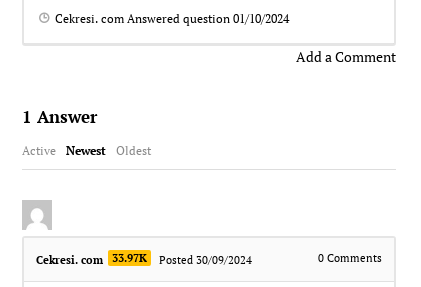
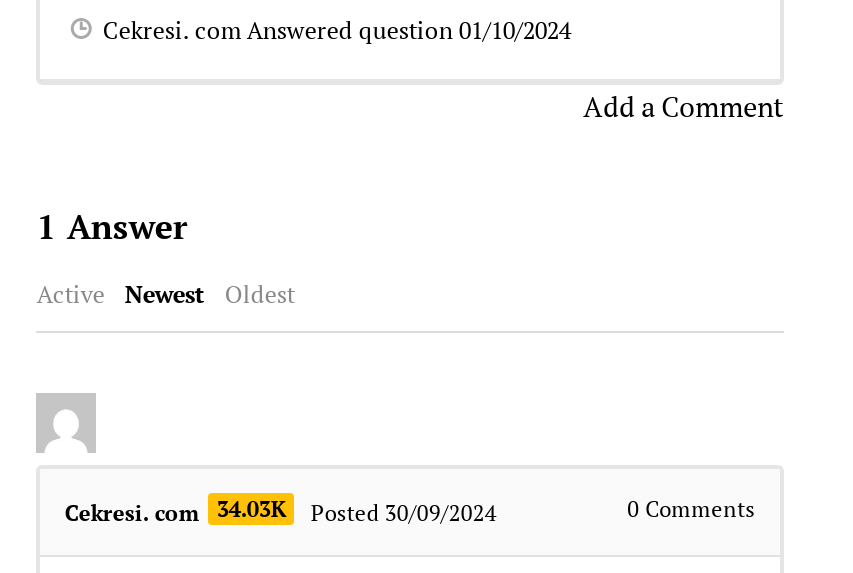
- Cekresi. com 33.97K Posted 30/09/2024
+ Cekresi. com 34.03K Posted 30/09/2024
